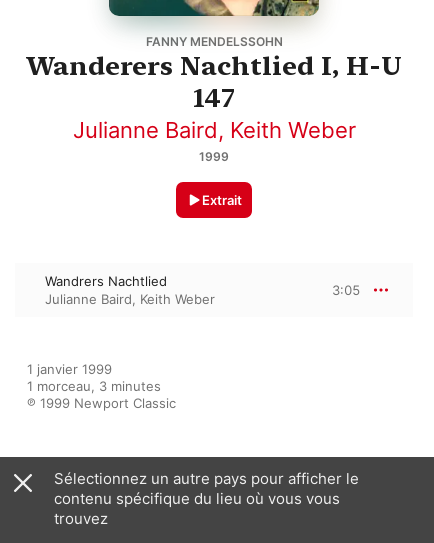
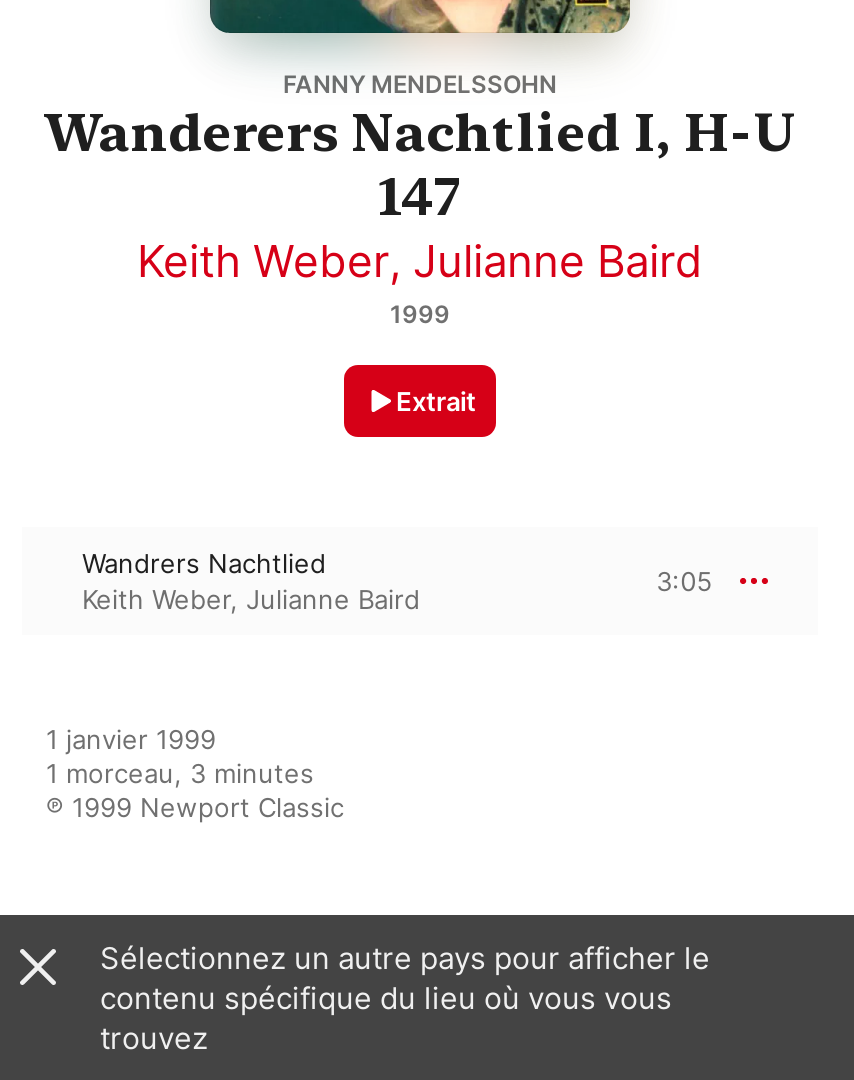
- Julianne Baird, Keith Weber
+ Keith Weber, Julianne Baird

- Julianne Baird, Keith Weber
+ Keith Weber, Julianne Baird
